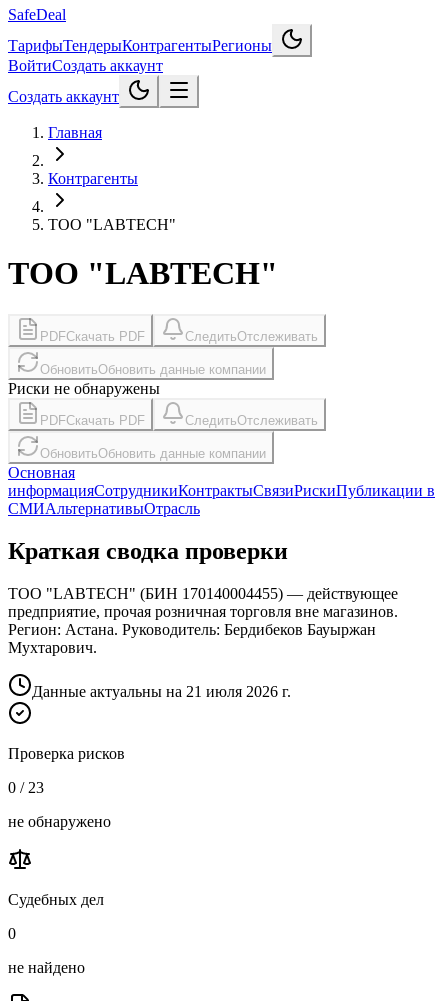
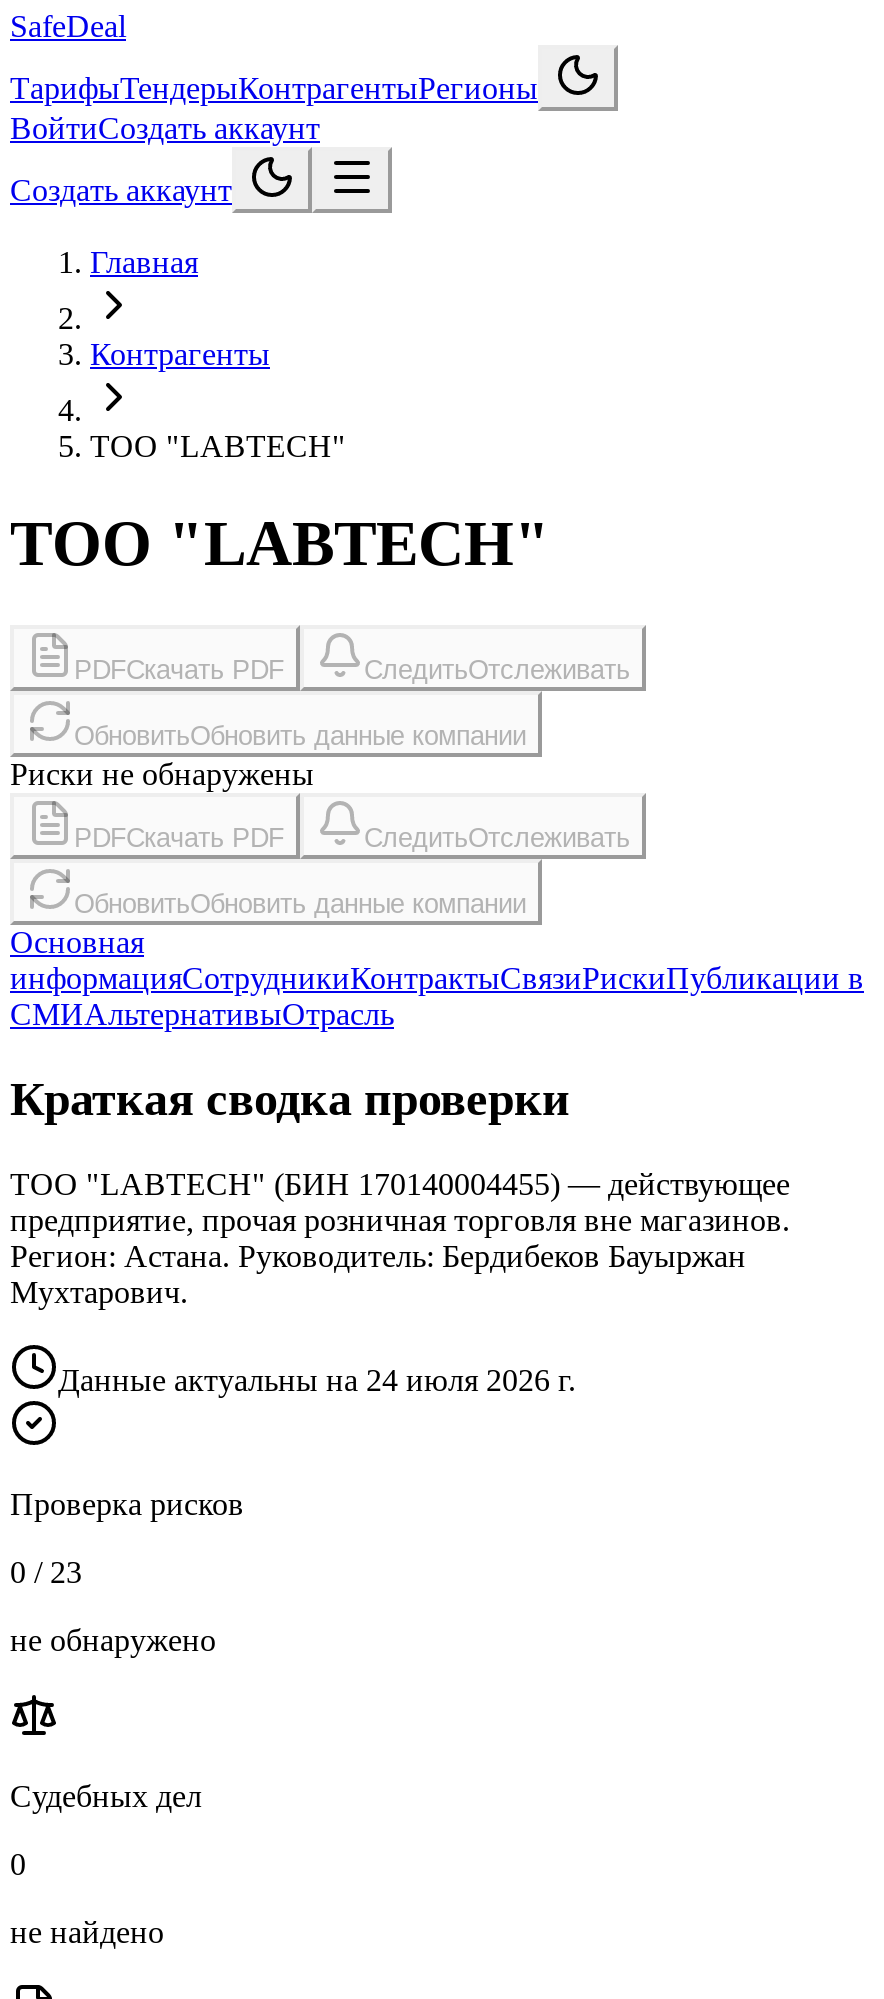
- Данные актуальны на 21 июля 2026 г.
+ Данные актуальны на 24 июля 2026 г.
